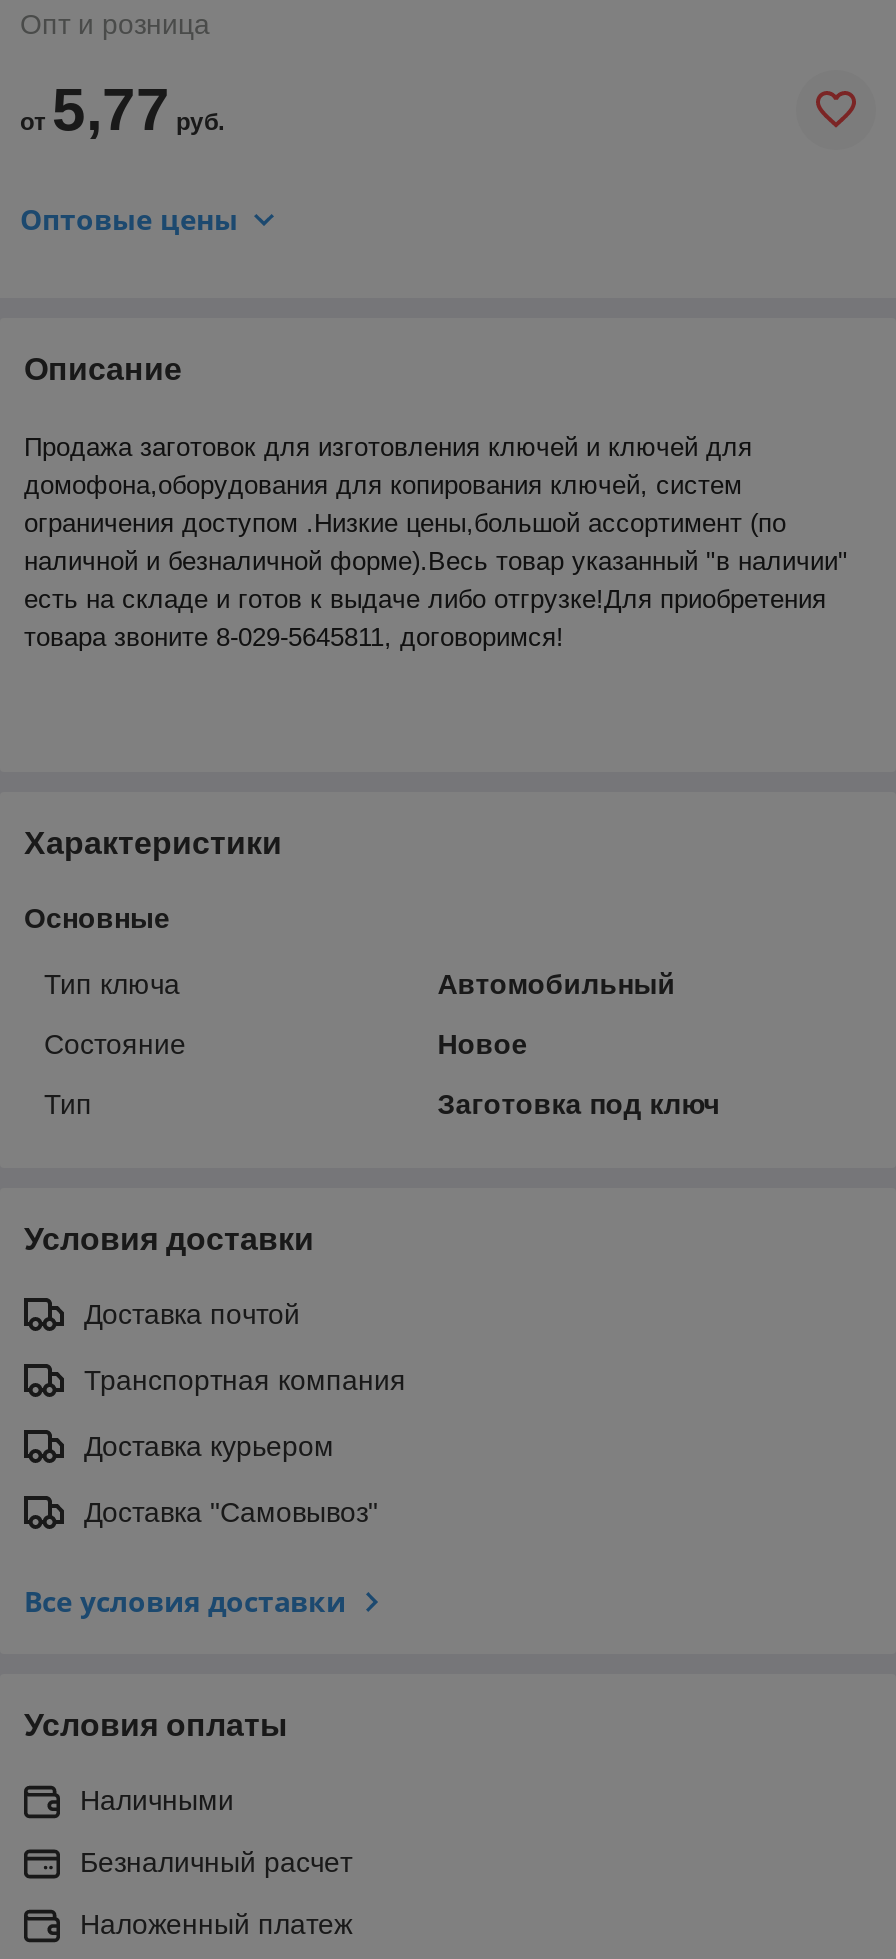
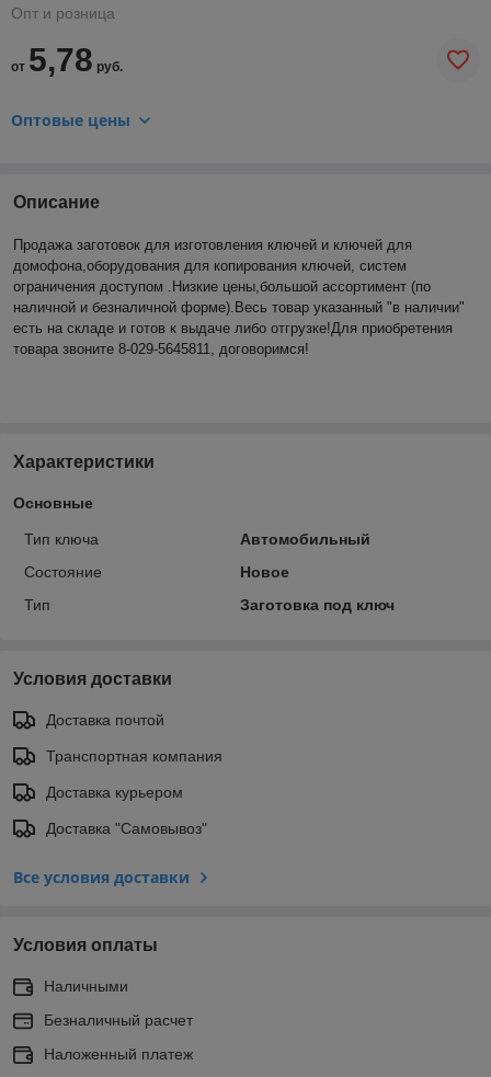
- от5,77руб.
+ от5,78руб.
